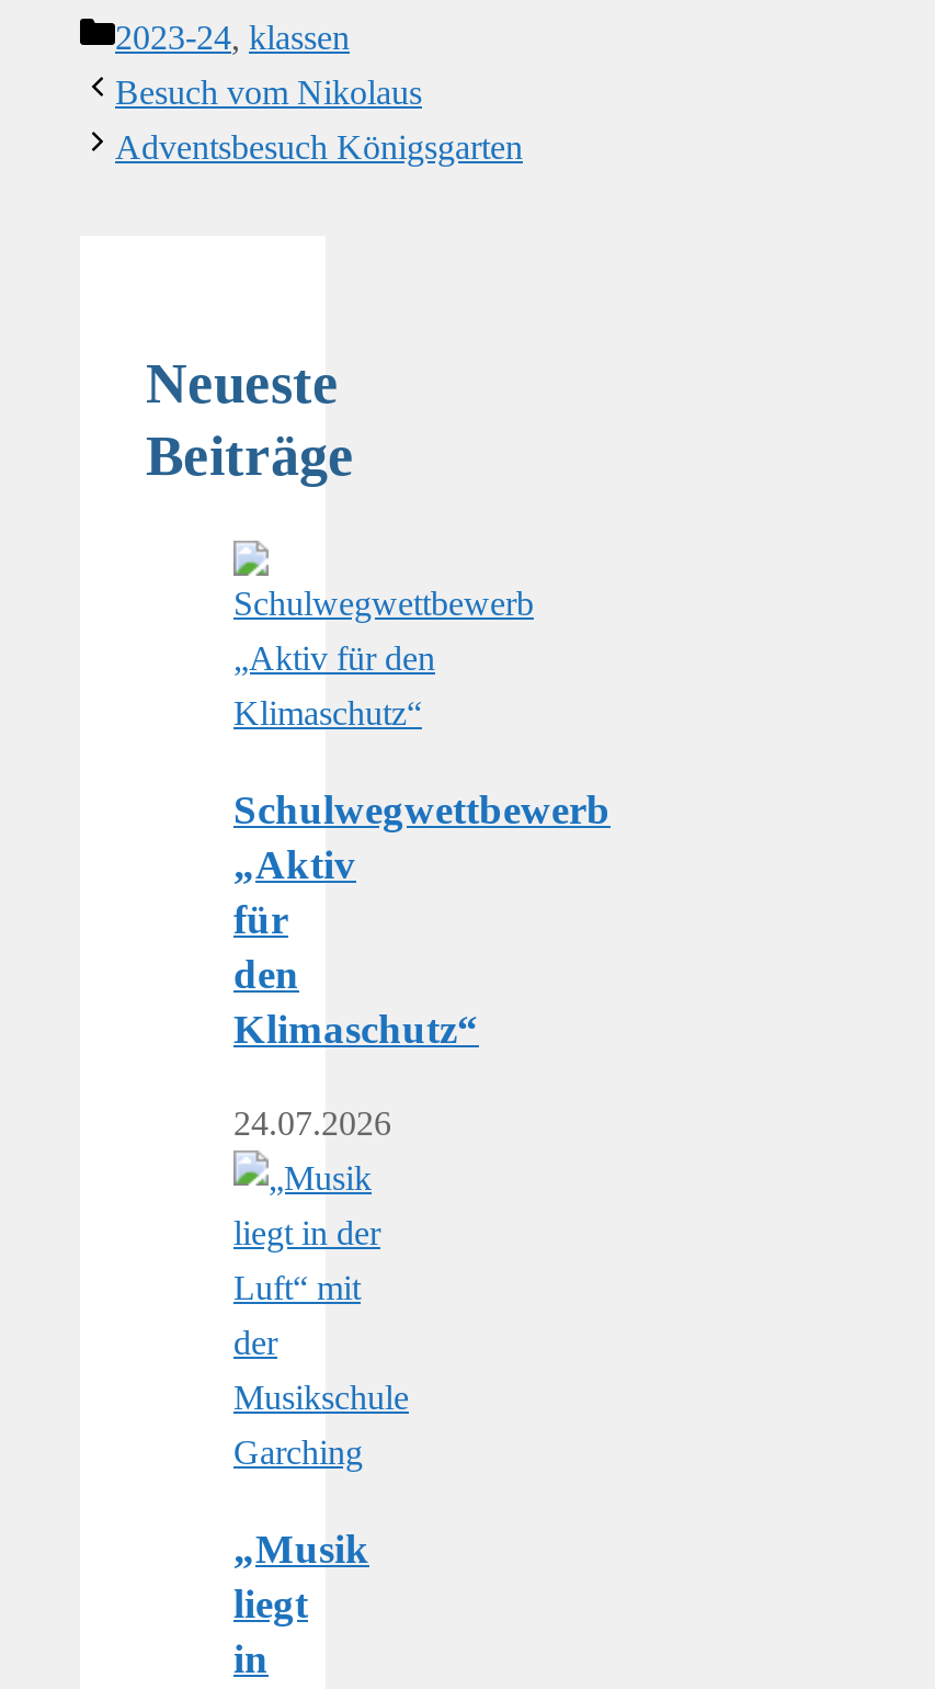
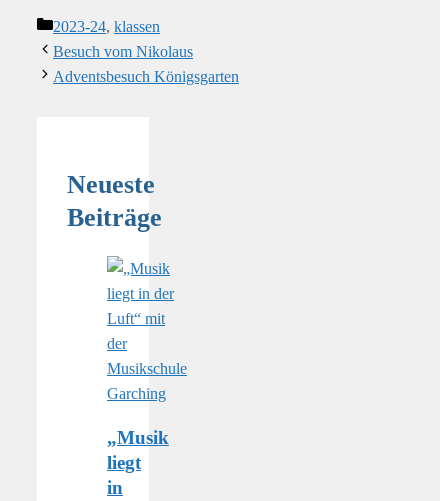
- [image]
- Schulwegwettbewerb
- „Aktiv
- für
- den
- Klimaschutz“
- 24.07.2026
